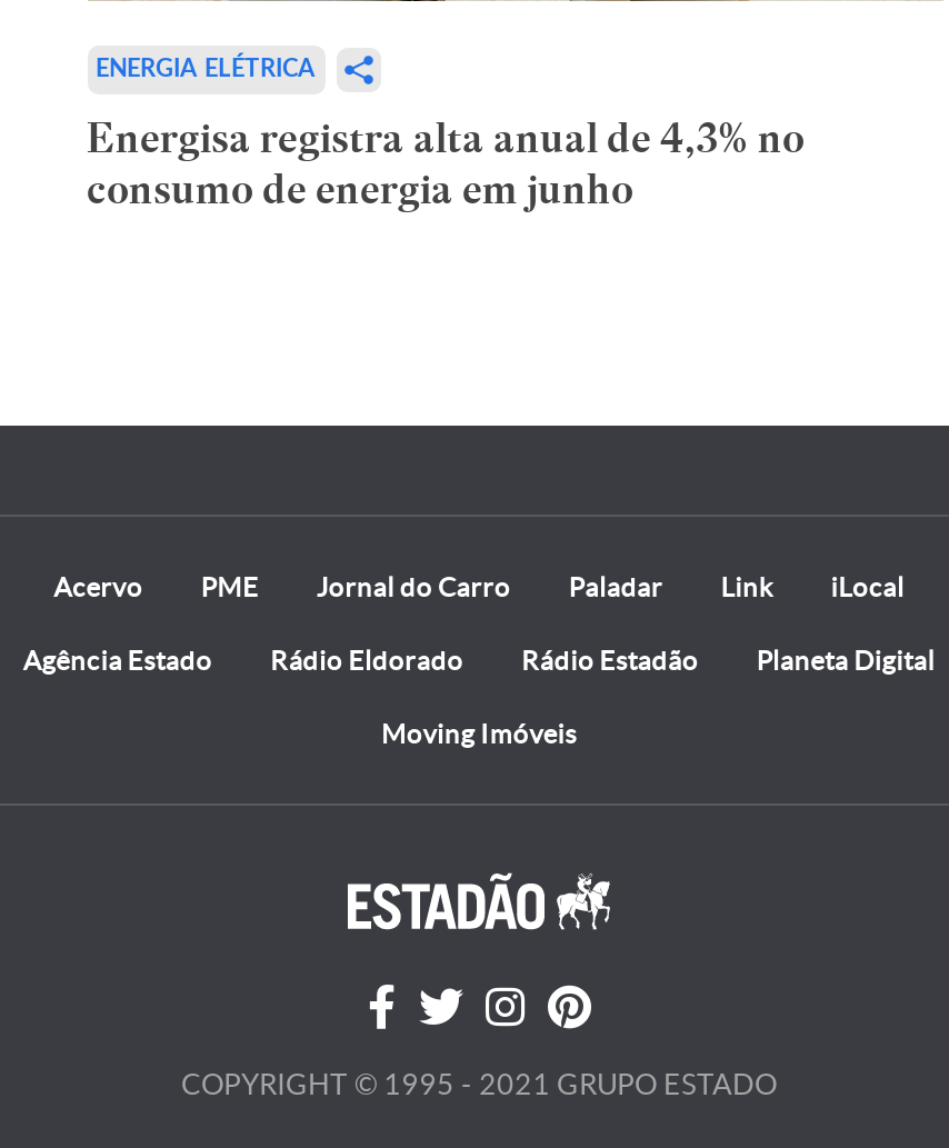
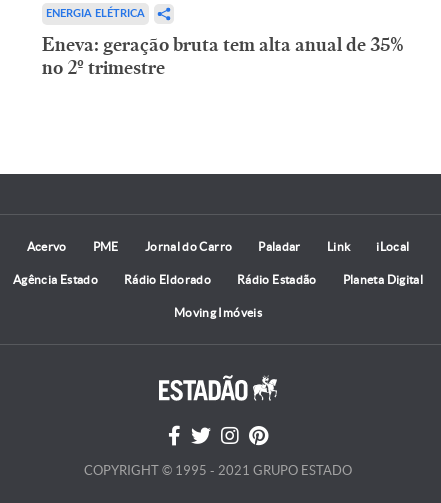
- Energisa registra alta anual de 4,3% no
- consumo de energia em junho
+ Eneva: geração bruta tem alta anual de 35%
+ no 2º trimestre
